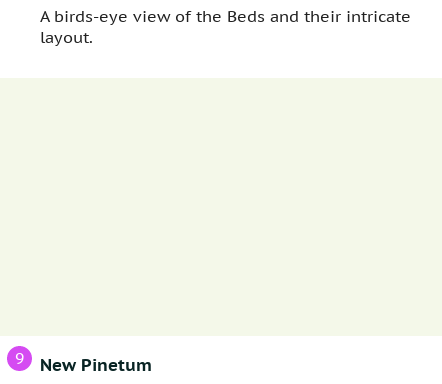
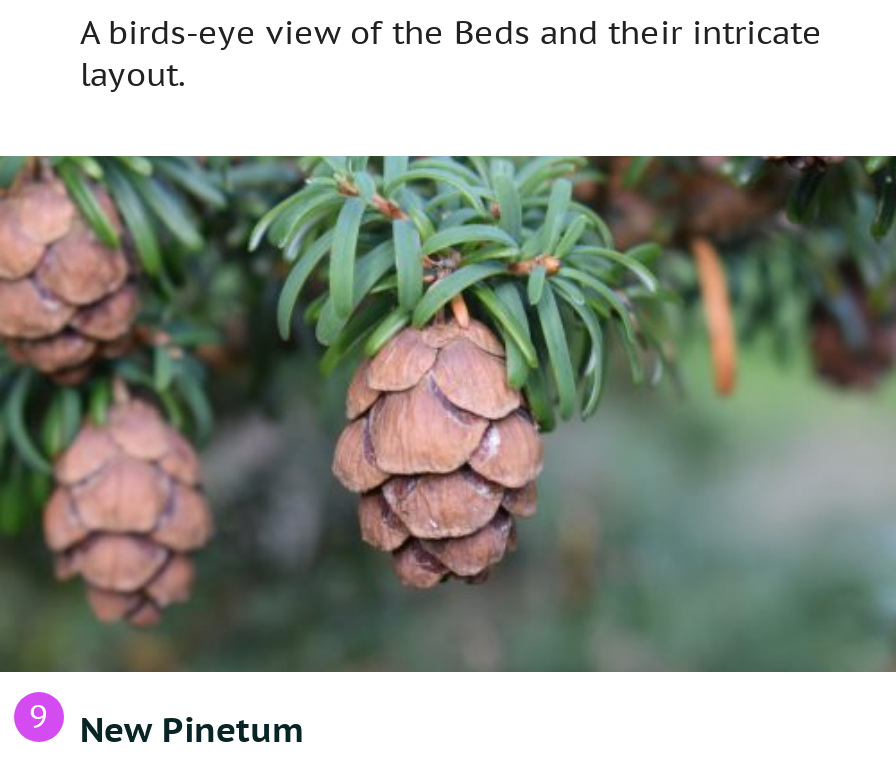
+ [image]
